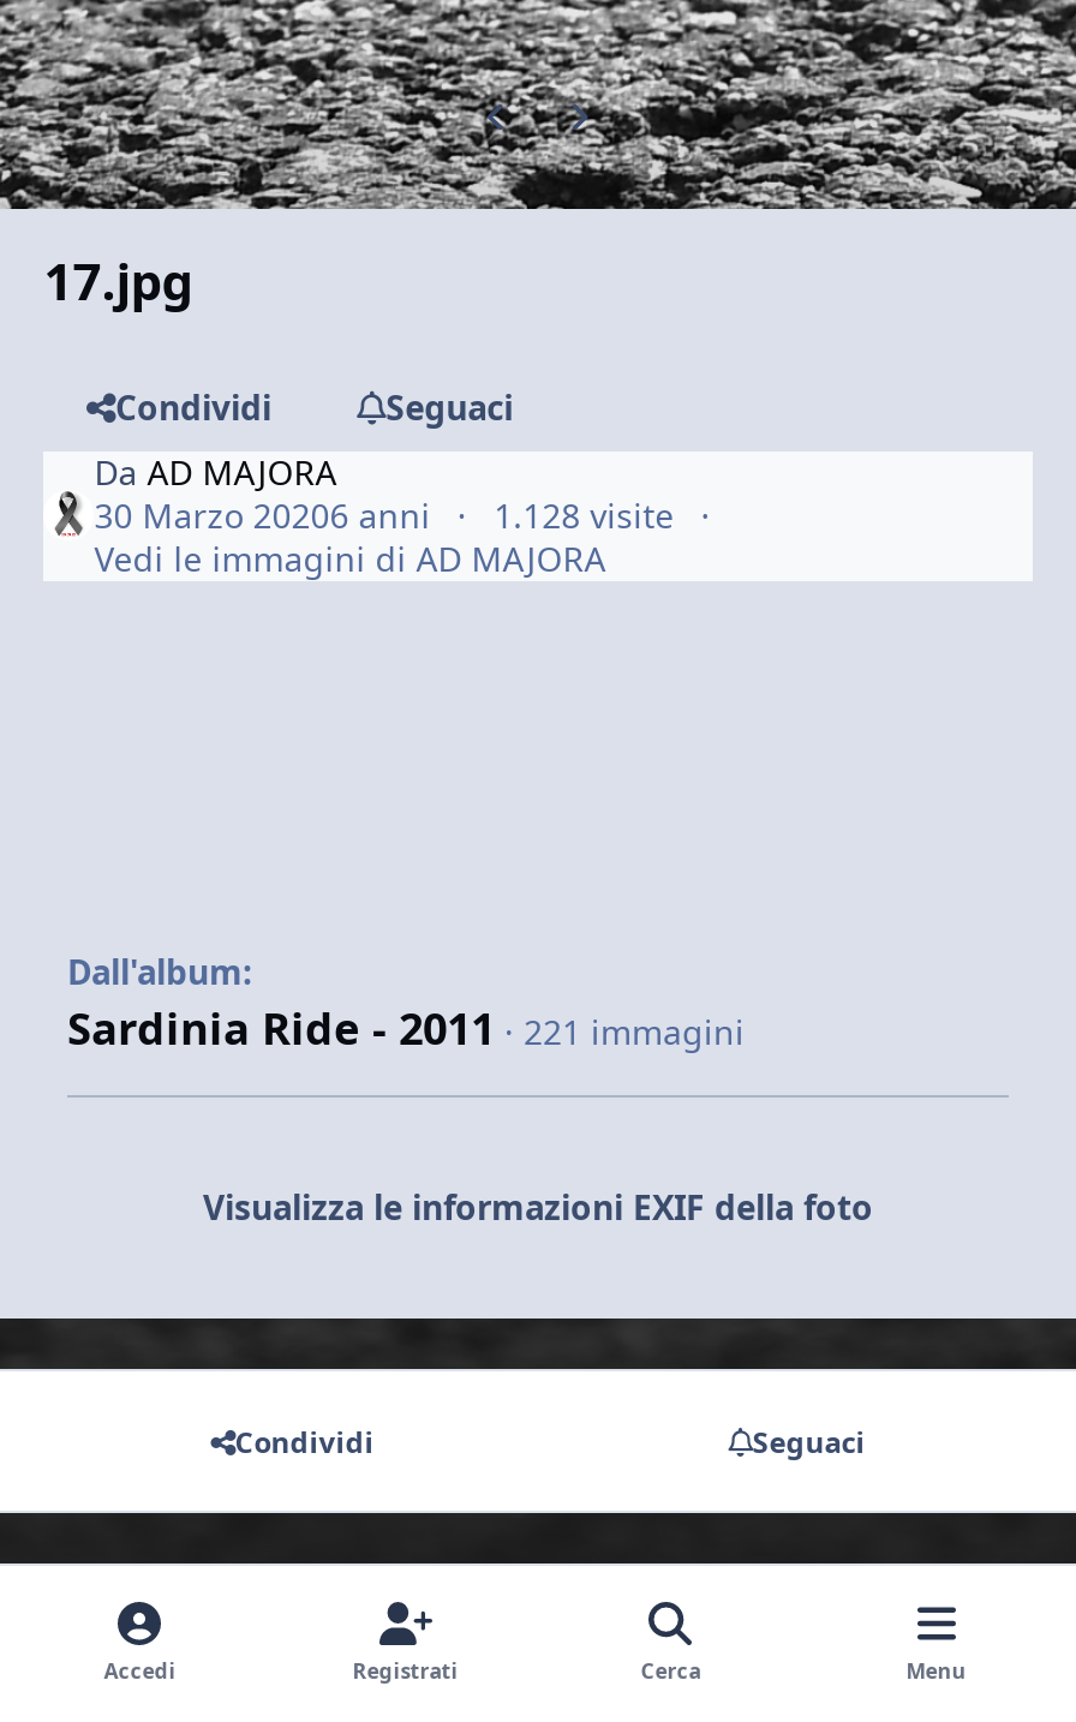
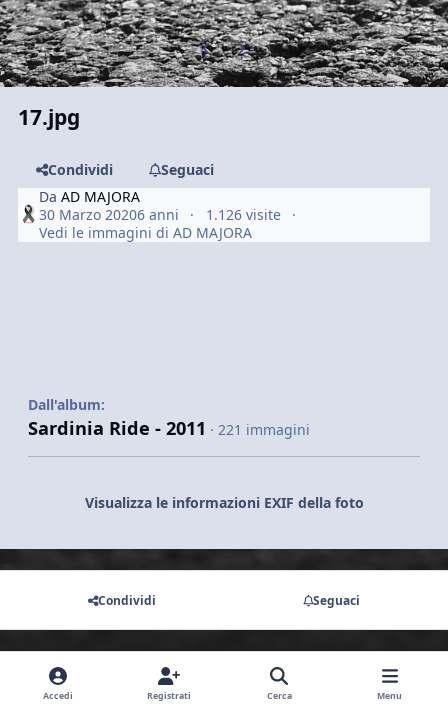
- 30 Marzo 20206 anni 1.128 visite
+ 30 Marzo 20206 anni 1.126 visite
